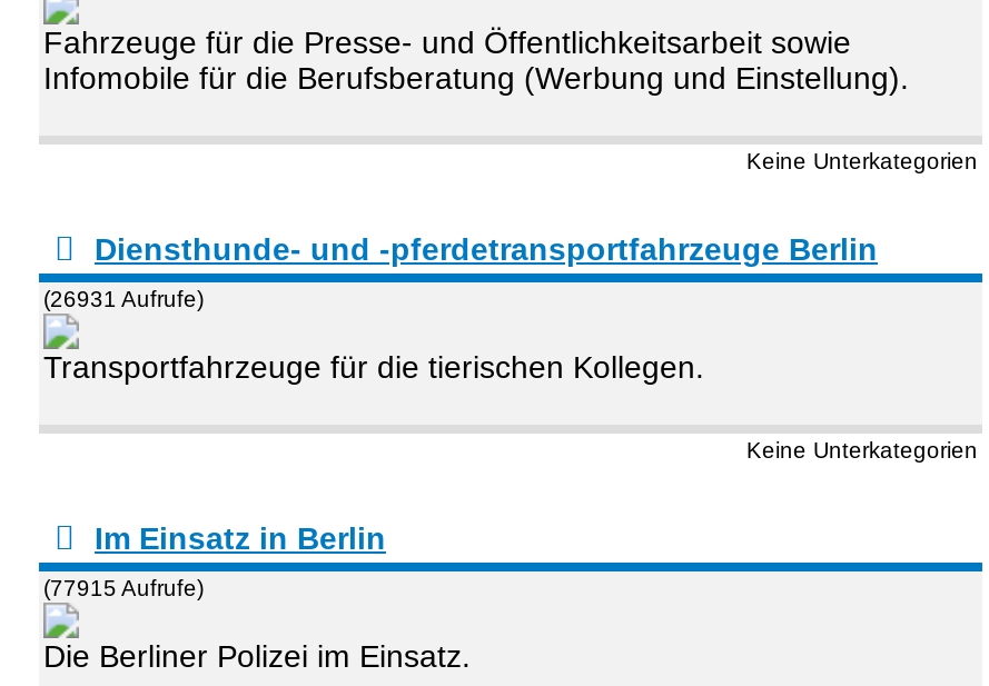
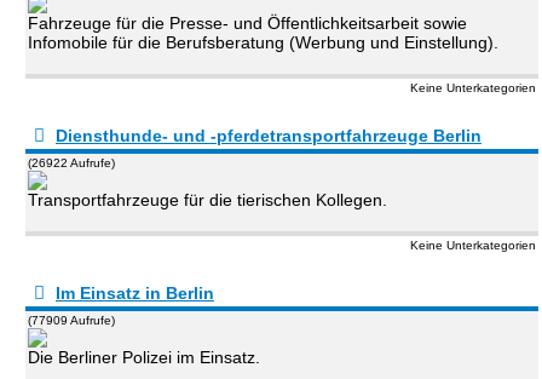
- (26931 Aufrufe)
+ (26922 Aufrufe)

- (77915 Aufrufe)
+ (77909 Aufrufe)
